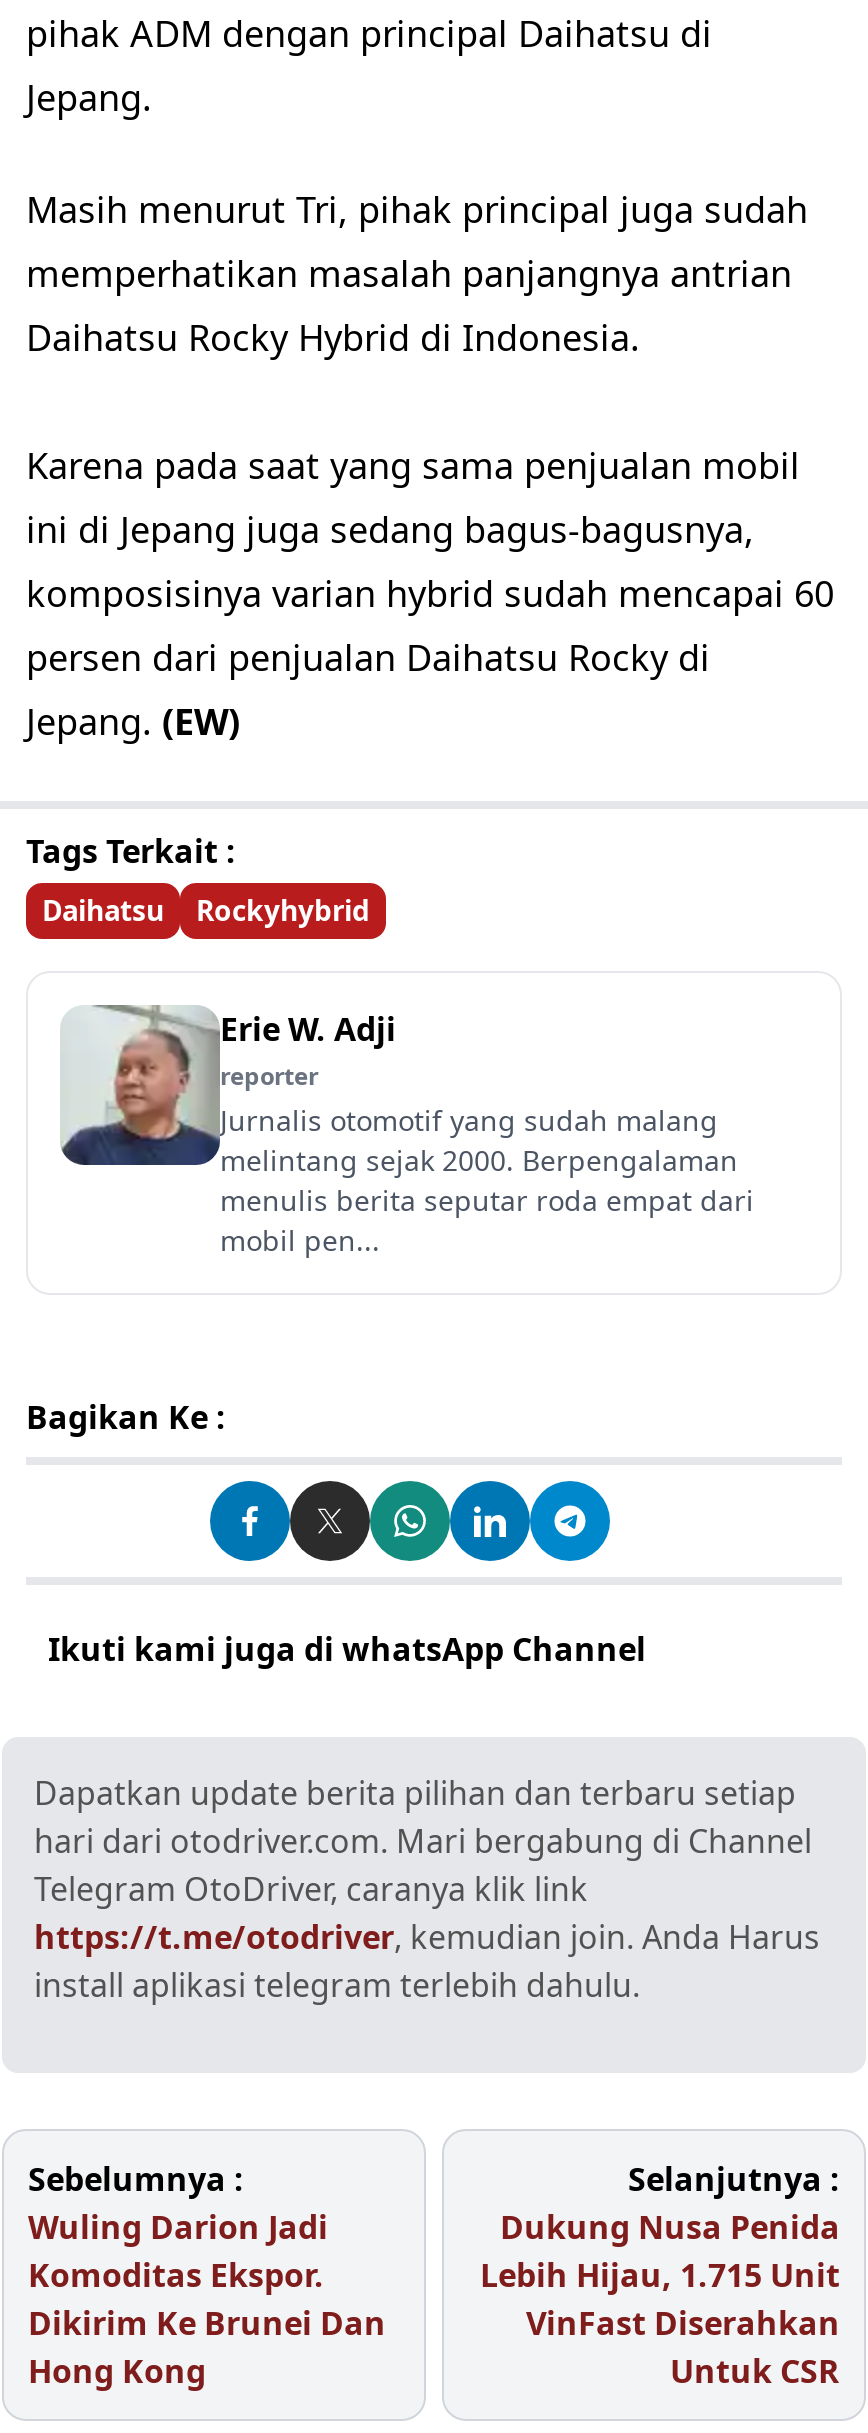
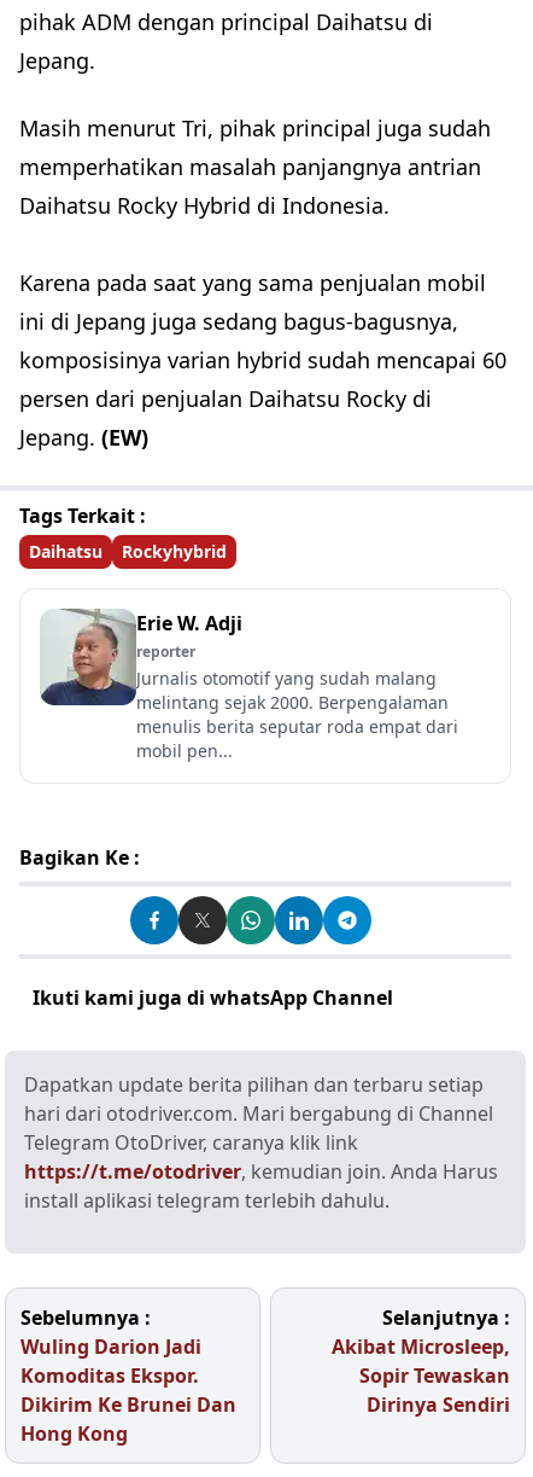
- Dukung Nusa Penida
- Lebih Hijau, 1.715 Unit
- VinFast Diserahkan
- Untuk CSR
+ Akibat Microsleep,
+ Sopir Tewaskan
+ Dirinya Sendiri
